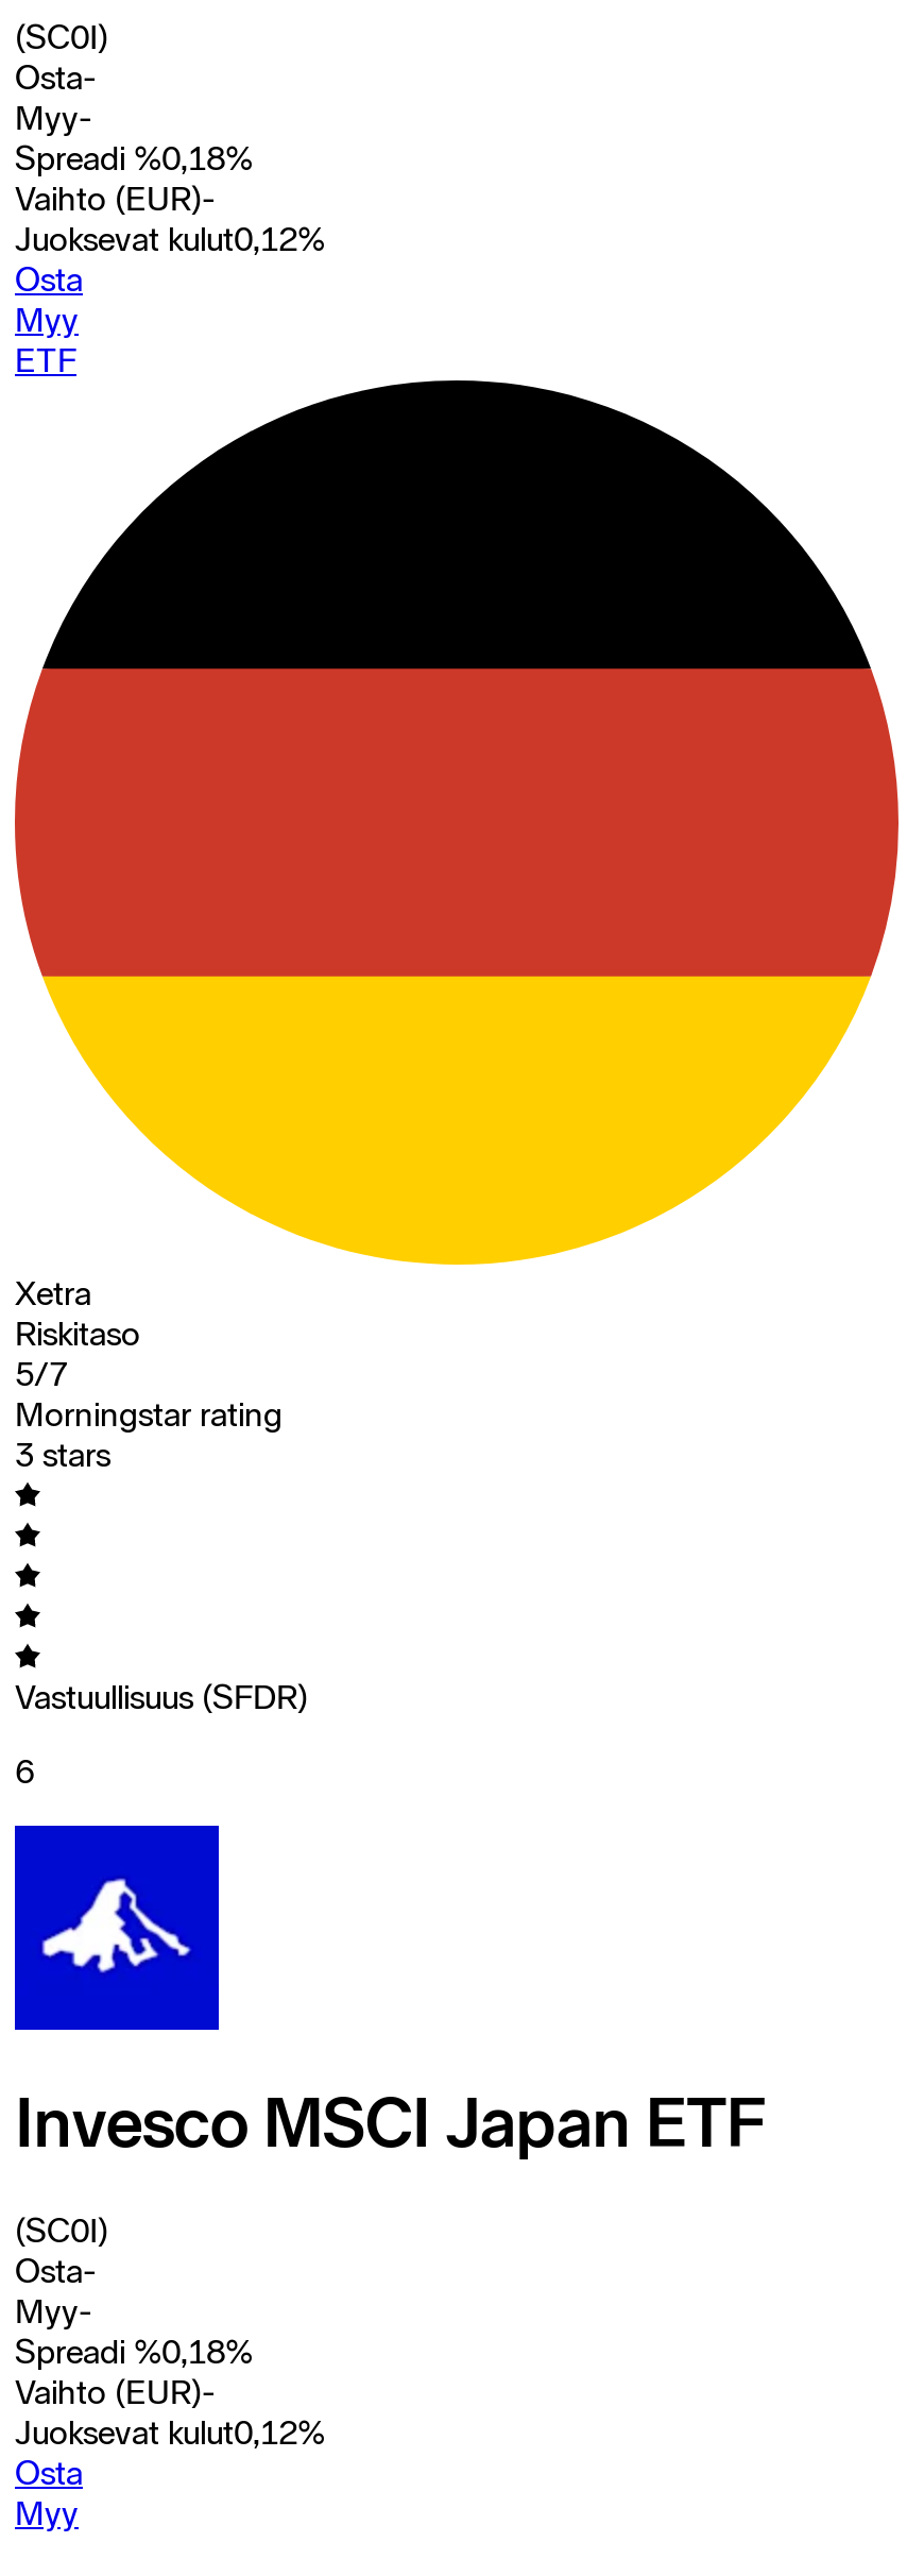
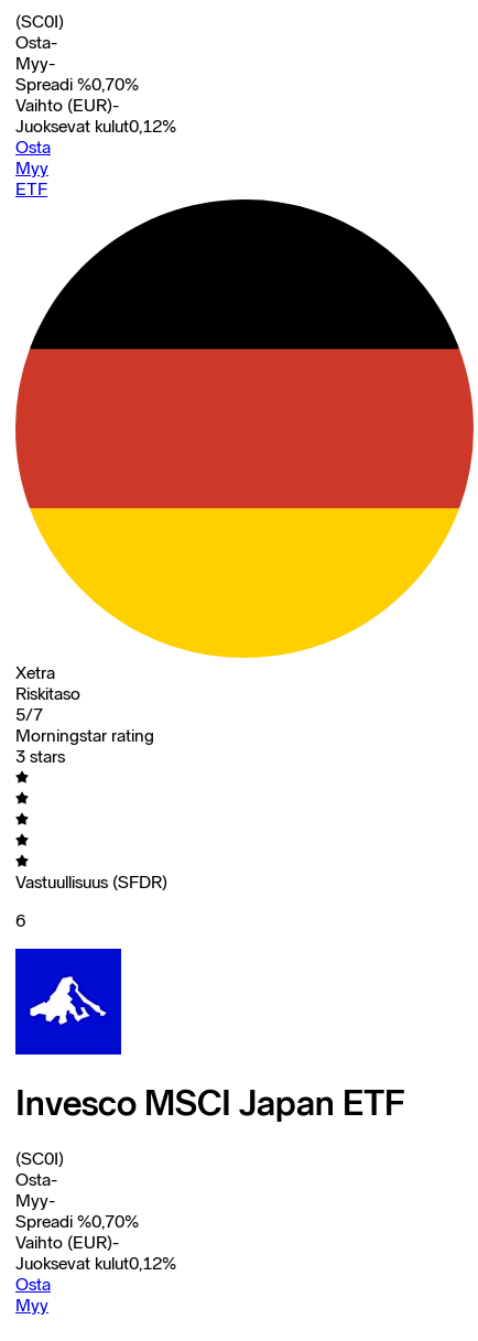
- Spreadi %0,18%
+ Spreadi %0,70%

- Spreadi %0,18%
+ Spreadi %0,70%
